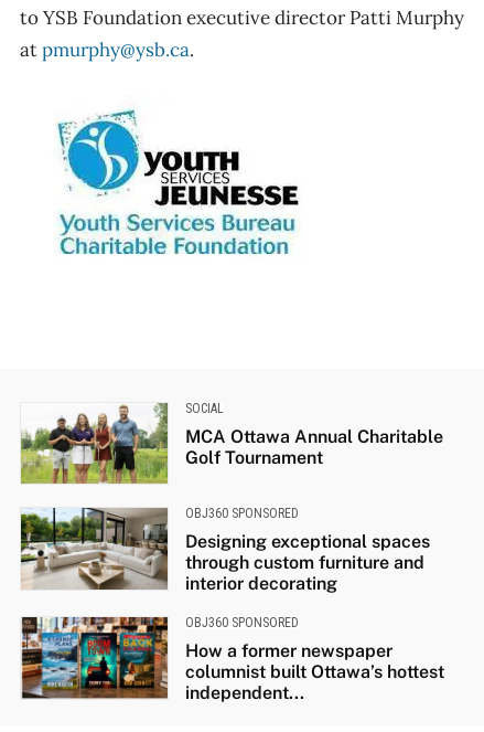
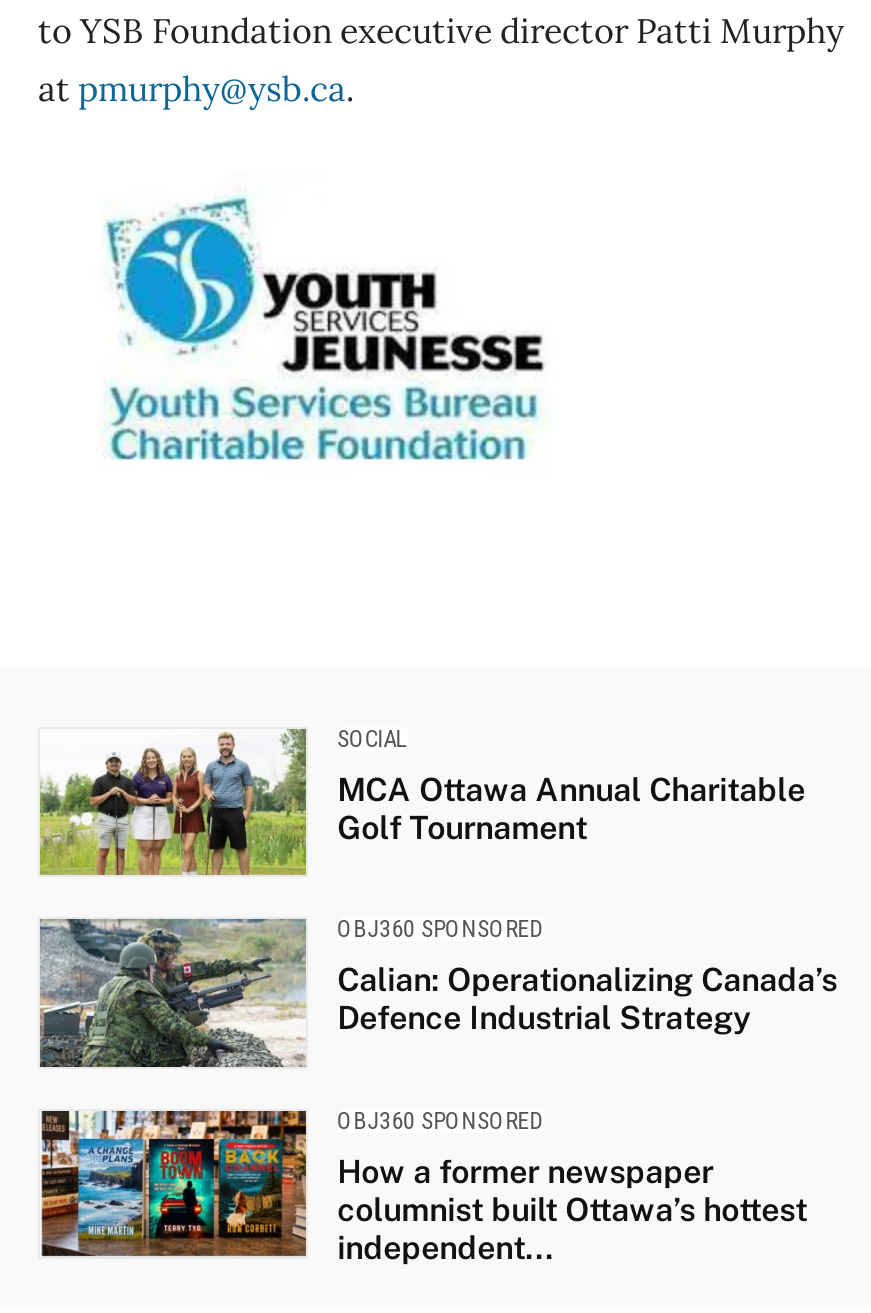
- [image]
- Designing exceptional spaces
- through custom furniture and
- interior decorating
+ [image]
+ Calian: Operationalizing Canada’s
+ Defence Industrial Strategy
